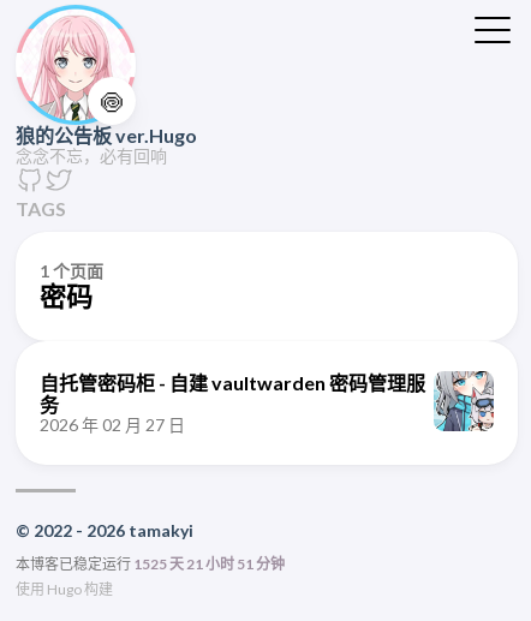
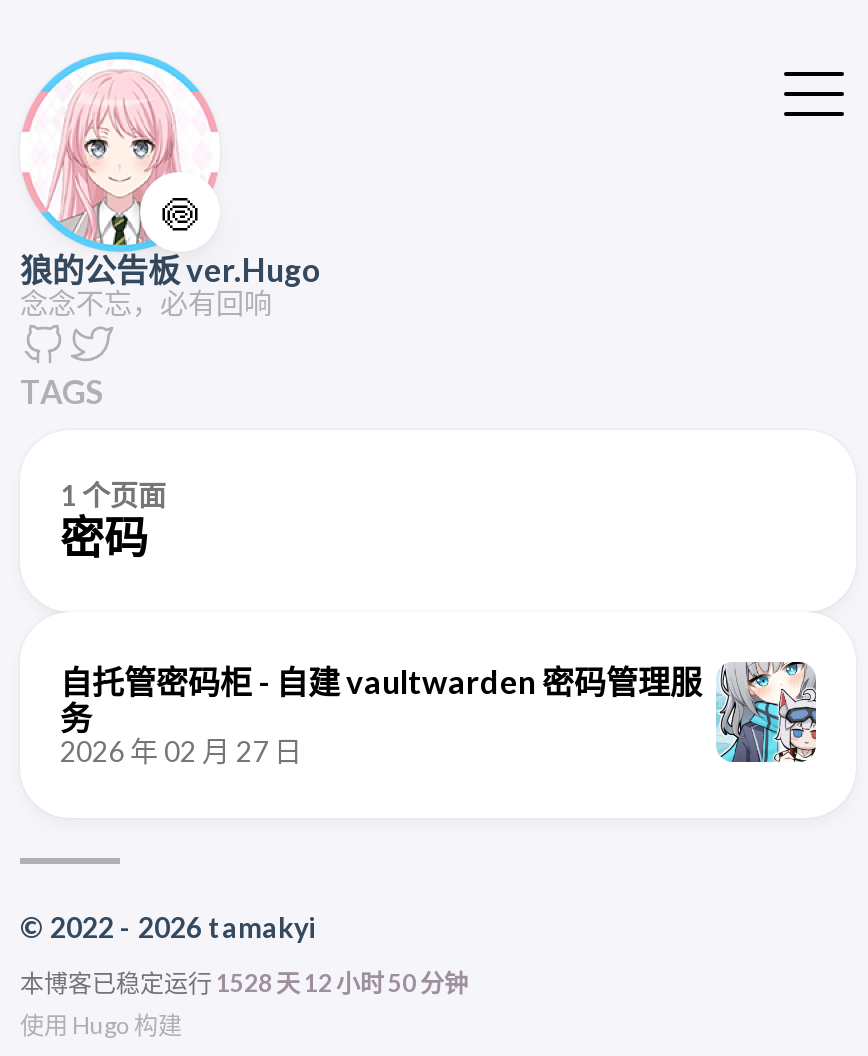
- 本博客已稳定运行1525 天 21 小时 51 分钟
+ 本博客已稳定运行1528 天 12 小时 50 分钟
